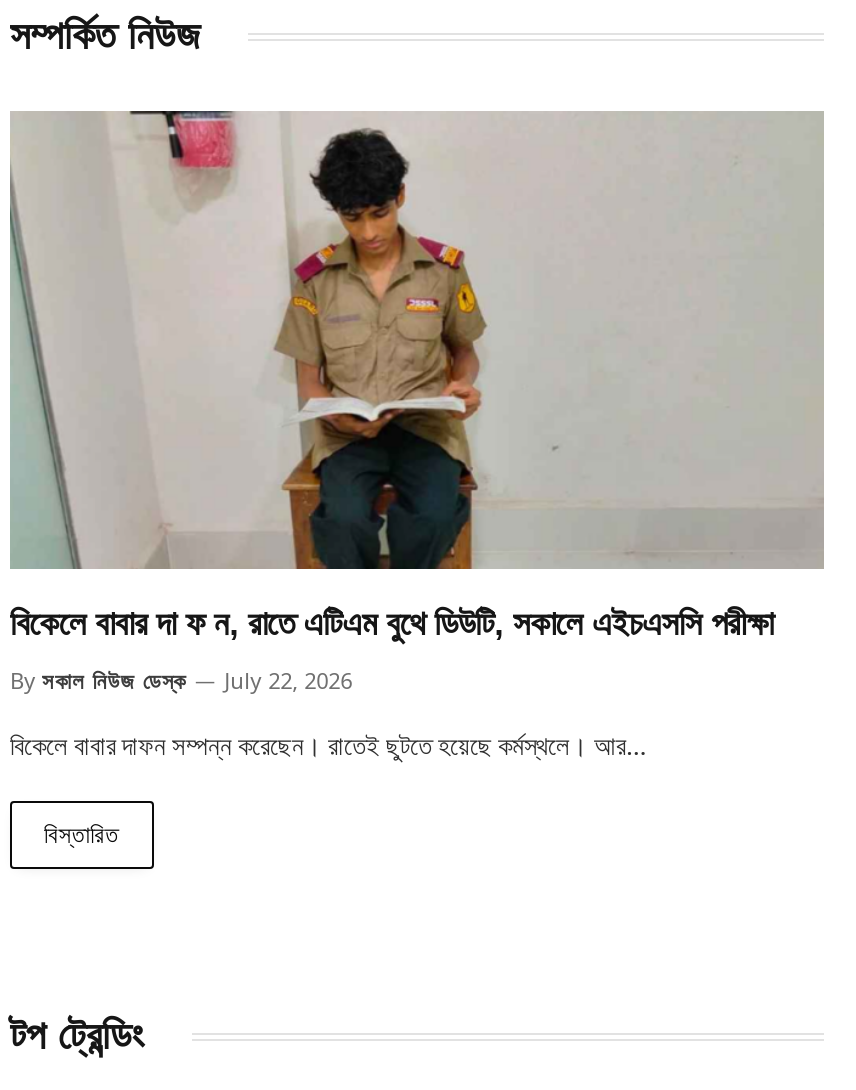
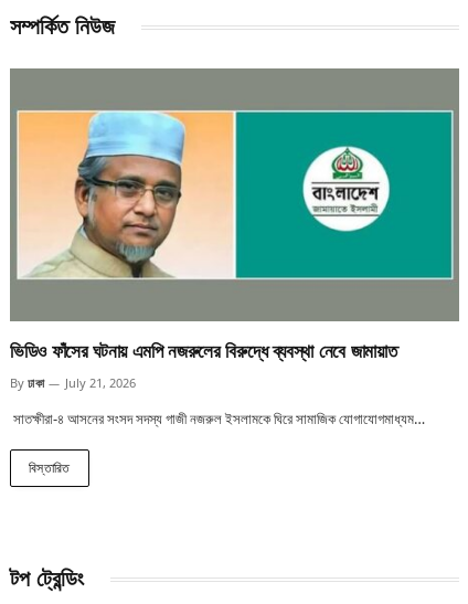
- [image]
- বিকেলে বাবার দা ফ ন, রাতে এটিএম বুথে ডিউটি, সকালে এইচএসসি পরীক্ষা
+ [image]
+ ভিডিও ফাঁসের ঘটনায় এমপি নজরুলের বিরুদ্ধে ব্যবস্থা নেবে জামায়াত

- By সকাল নিউজ ডেস্ক
- July 22, 2026
+ By ঢাকা
+ July 21, 2026

- বিকেলে বাবার দাফন সম্পন্ন করেছেন। রাতেই ছুটতে হয়েছে কর্মস্থলে। আর…
+ সাতক্ষীরা-৪ আসনের সংসদ সদস্য গাজী নজরুল ইসলামকে ঘিরে সামাজিক যোগাযোগমাধ্যম…
